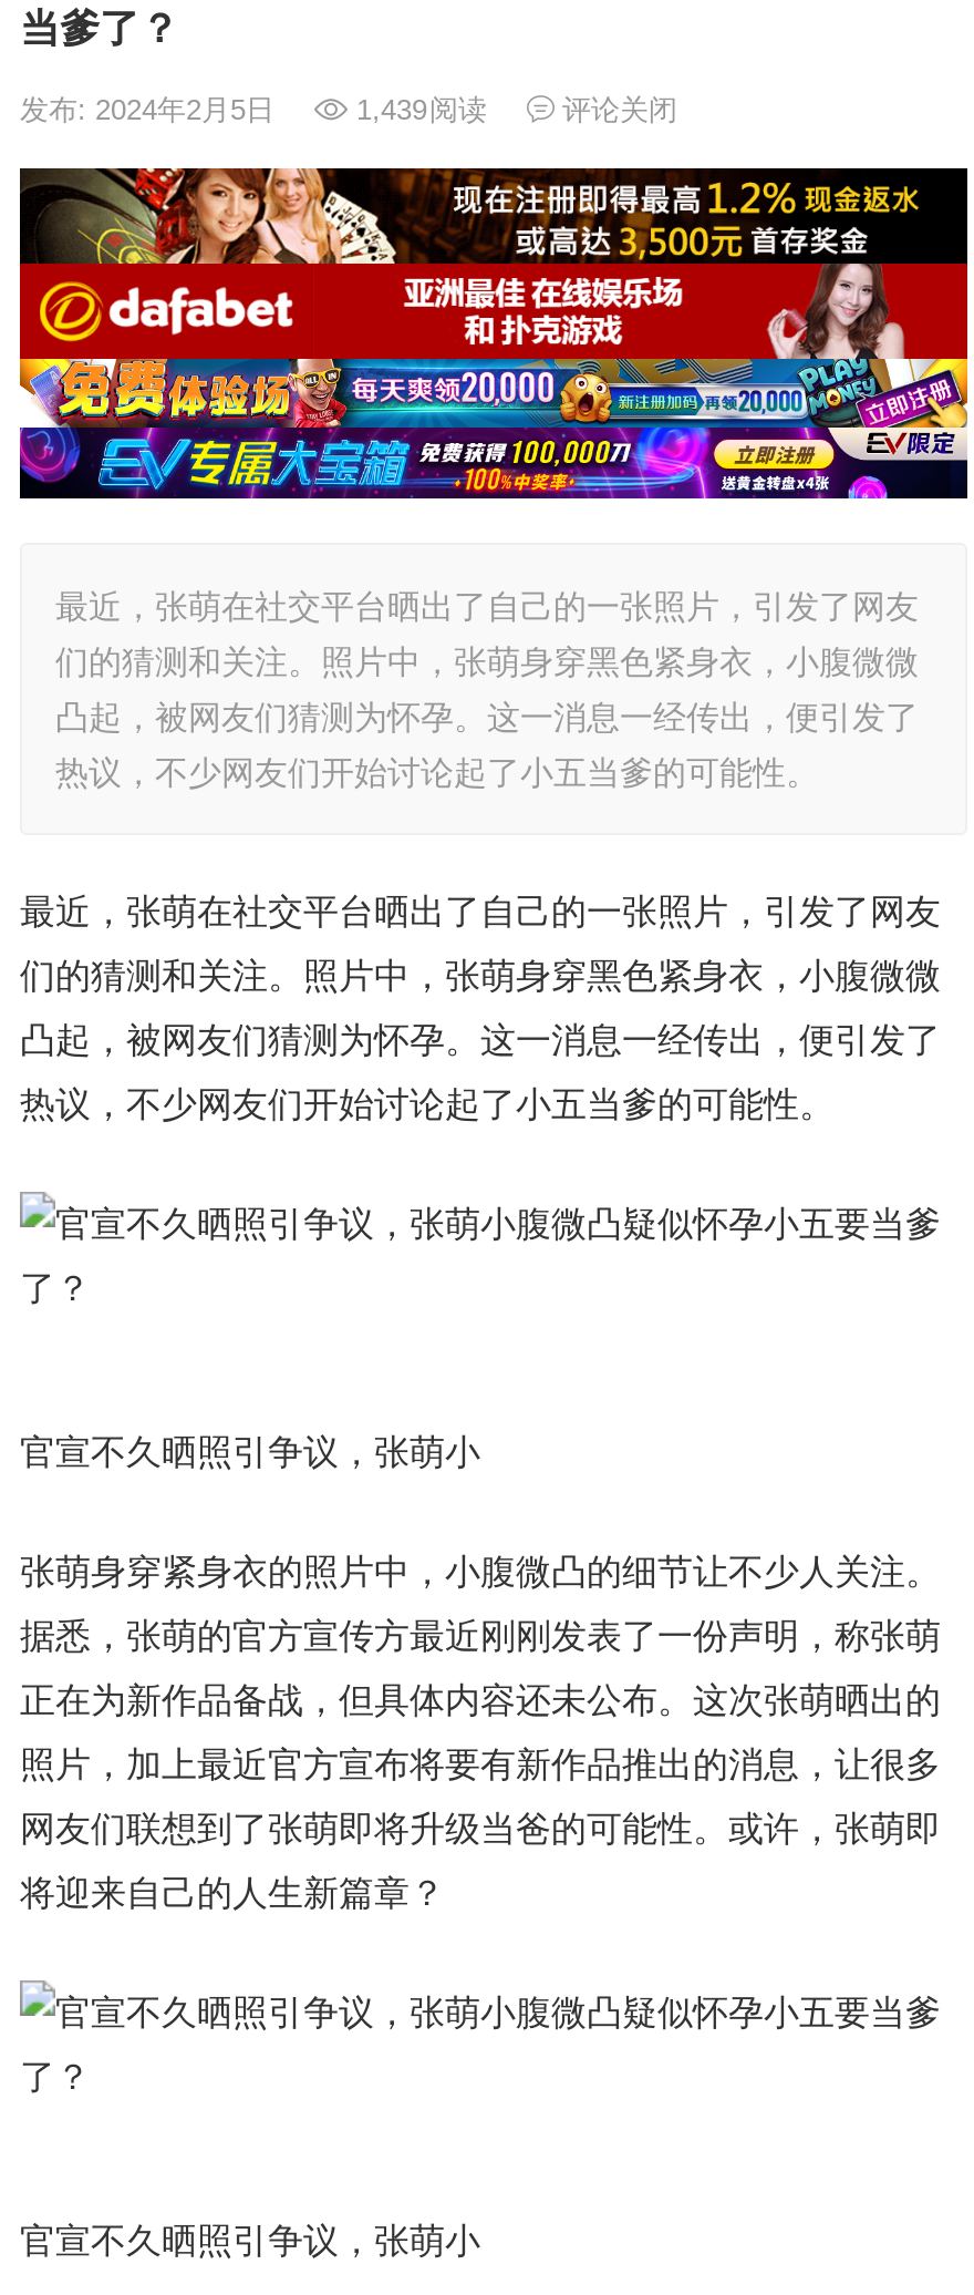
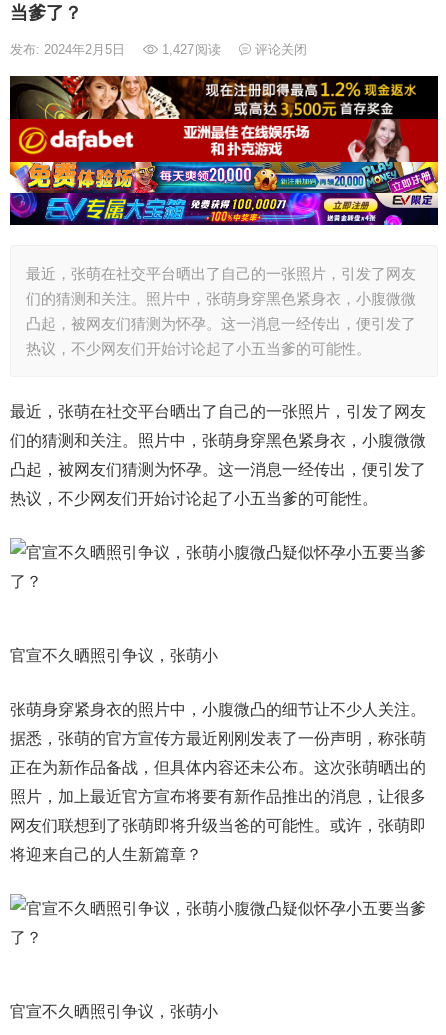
- 发布: 2024年2月5日 1,439阅读 评论关闭
+ 发布: 2024年2月5日 1,427阅读 评论关闭
